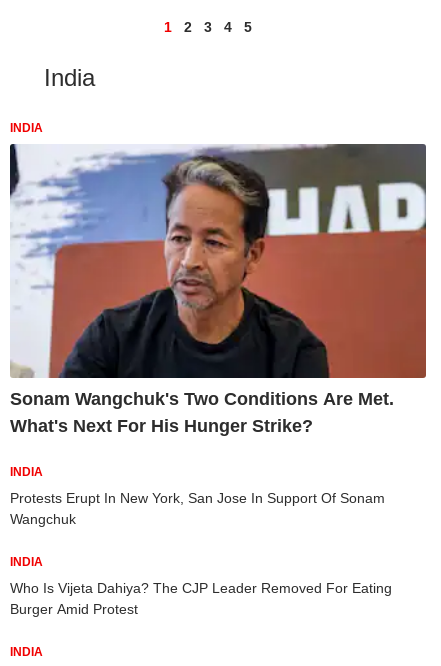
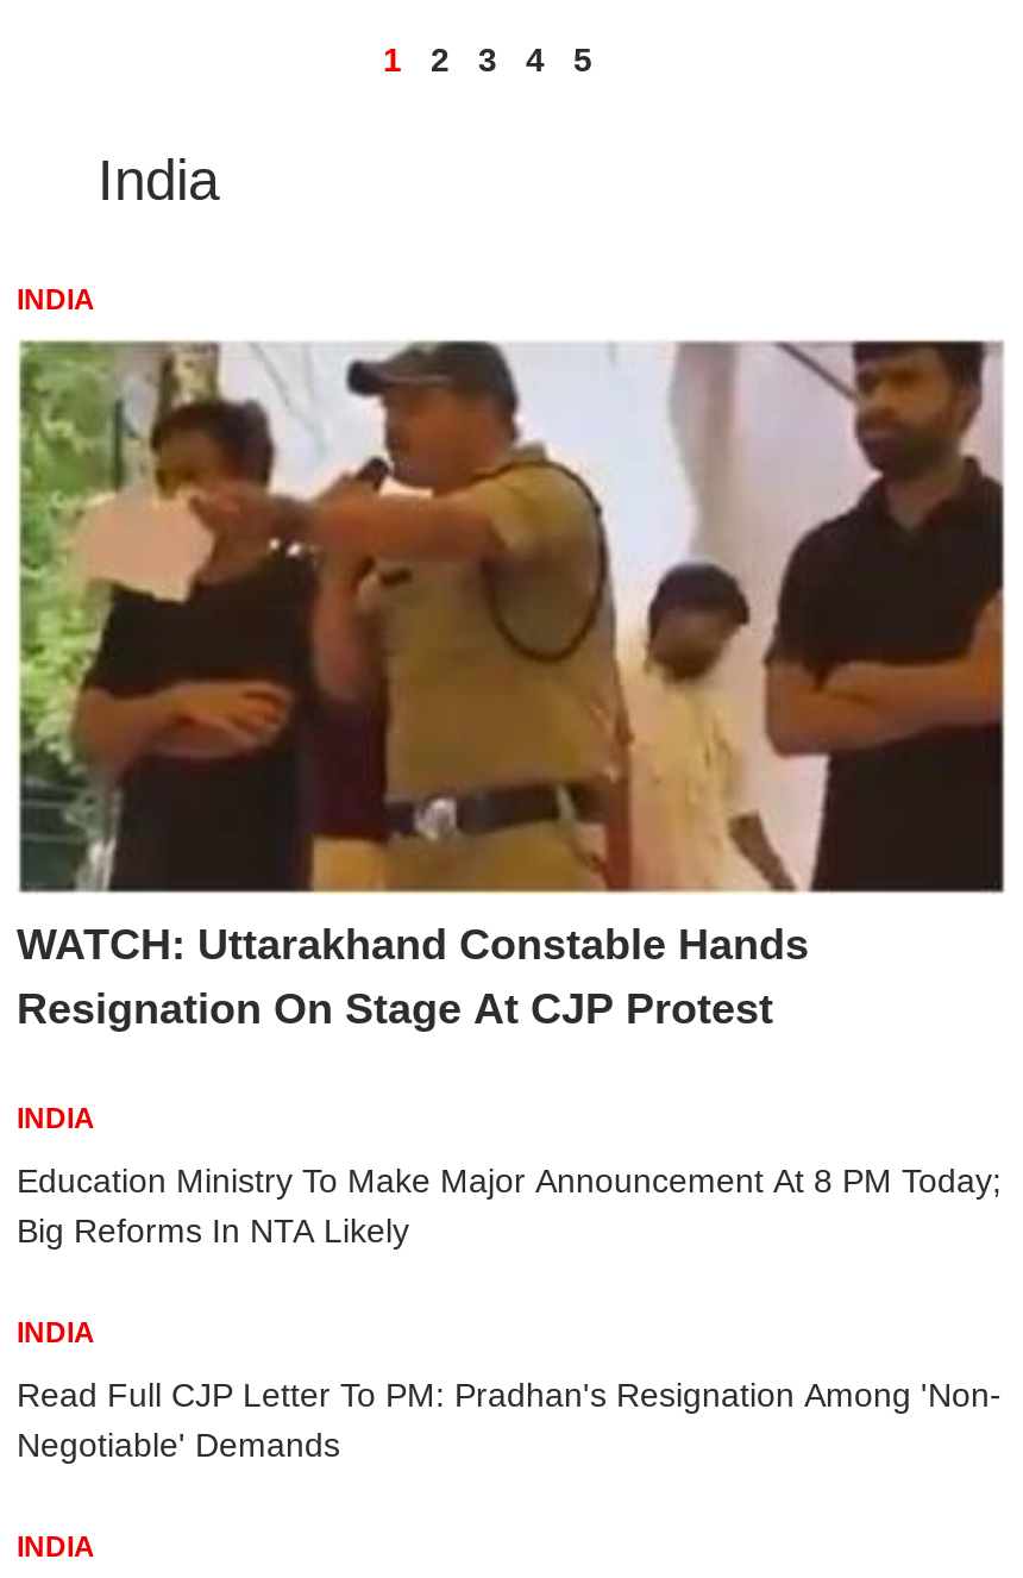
- [image]
- Sonam Wangchuk's Two Conditions Are Met.
- What's Next For His Hunger Strike?
+ [image]
+ WATCH: Uttarakhand Constable Hands
+ Resignation On Stage At CJP Protest

- Protests Erupt In New York, San Jose In Support Of Sonam
- Wangchuk
+ Education Ministry To Make Major Announcement At 8 PM Today;
+ Big Reforms In NTA Likely

- Who Is Vijeta Dahiya? The CJP Leader Removed For Eating
- Burger Amid Protest
+ Read Full CJP Letter To PM: Pradhan's Resignation Among 'Non-
+ Negotiable' Demands
